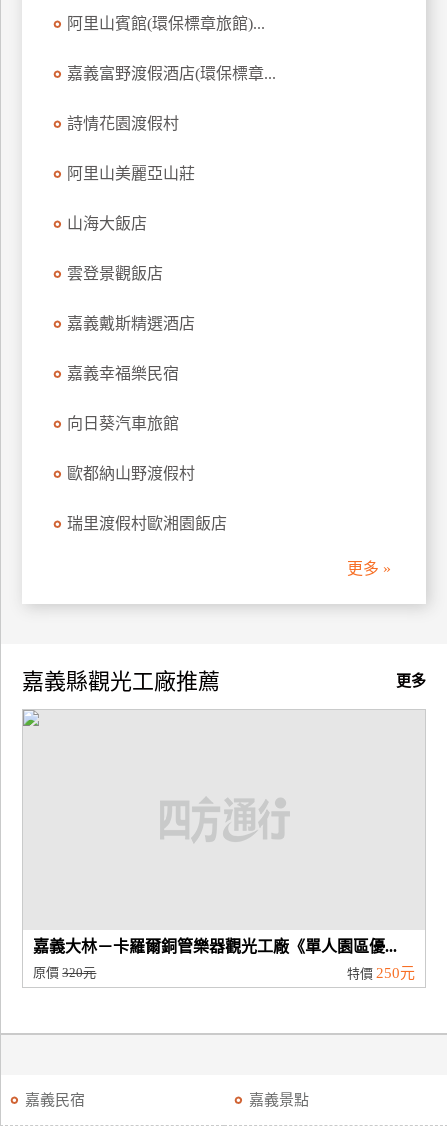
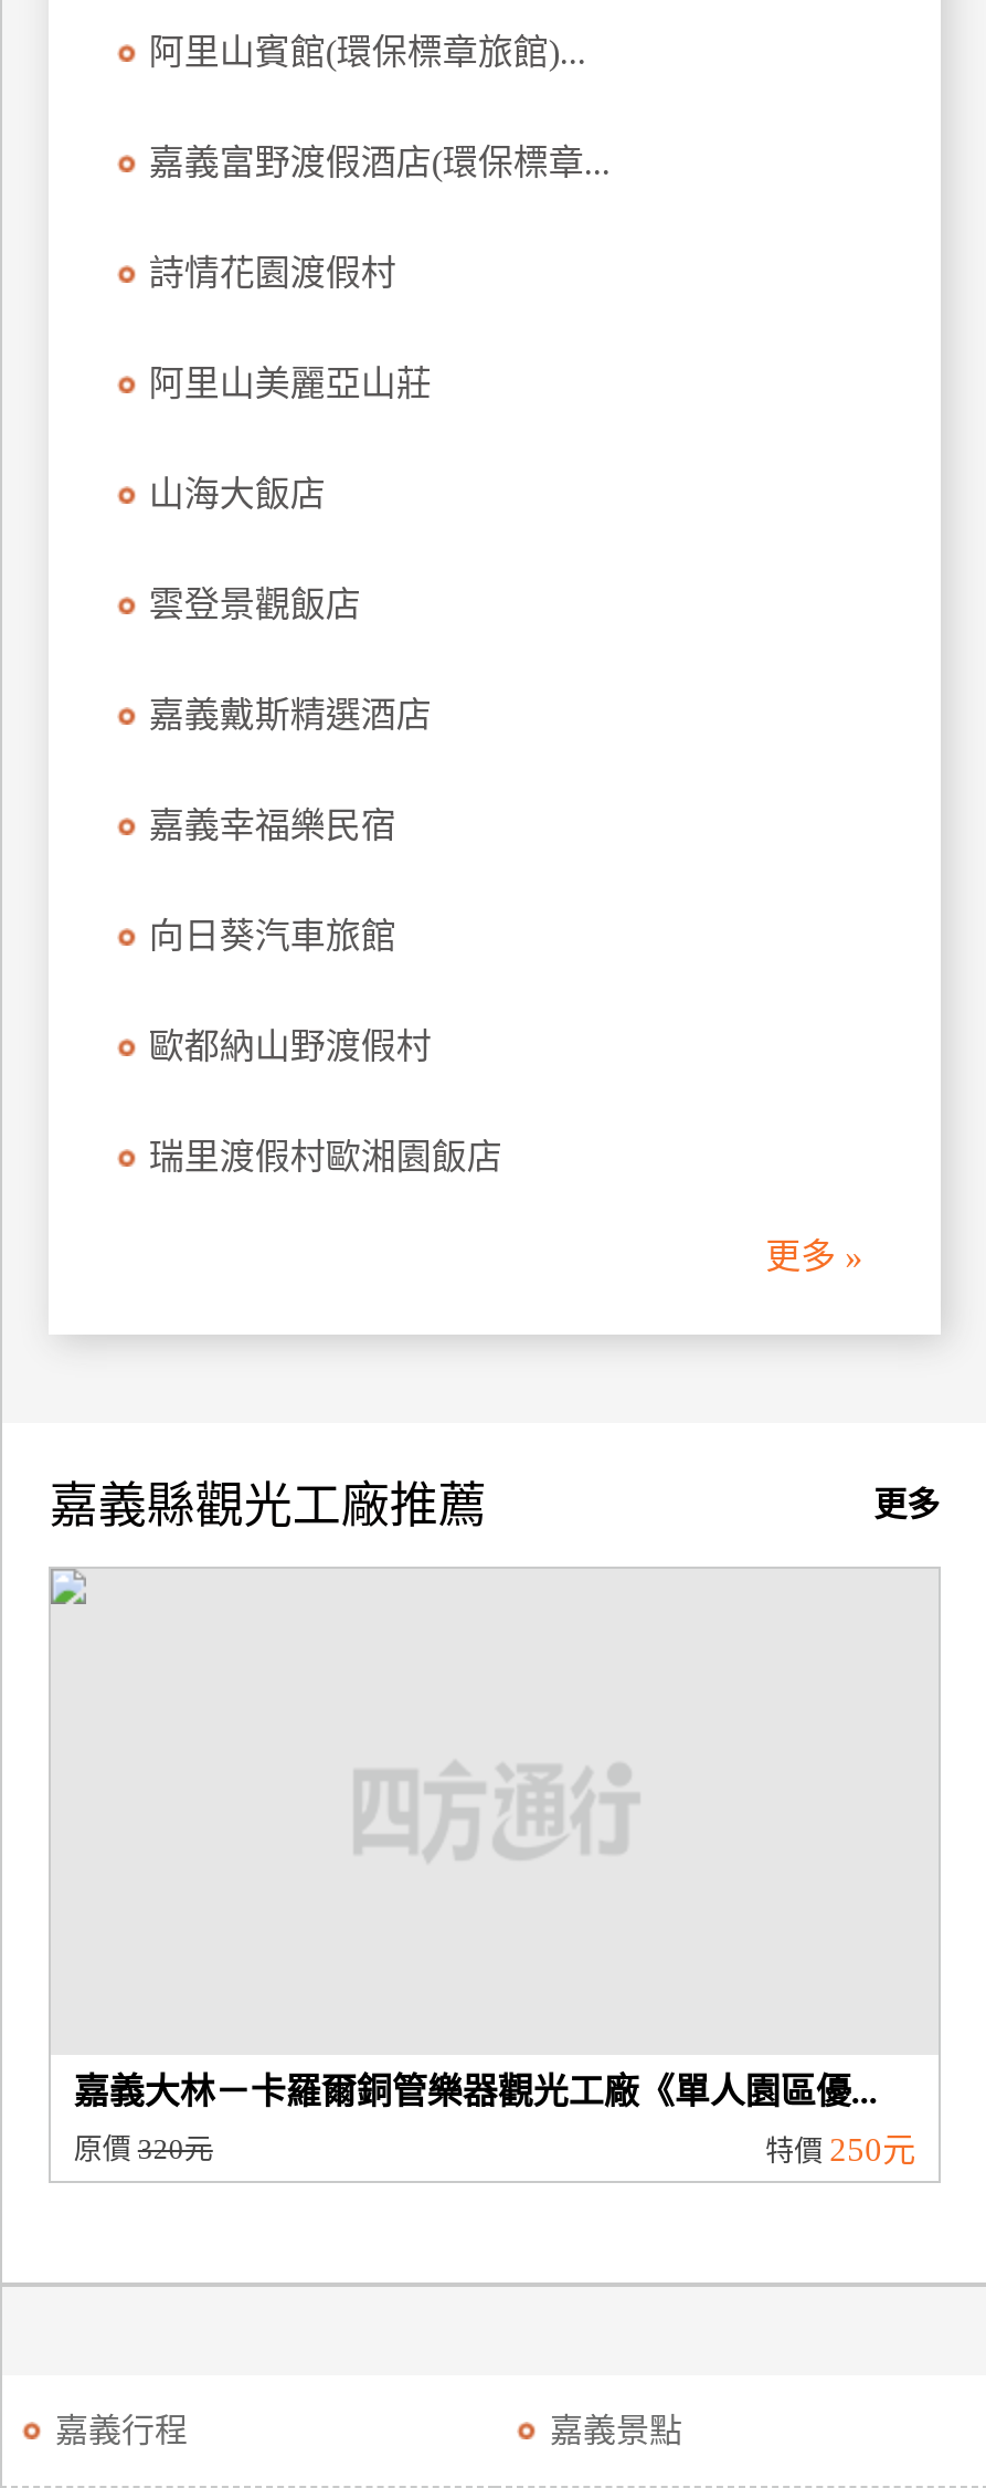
- 嘉義民宿
+ 嘉義行程
